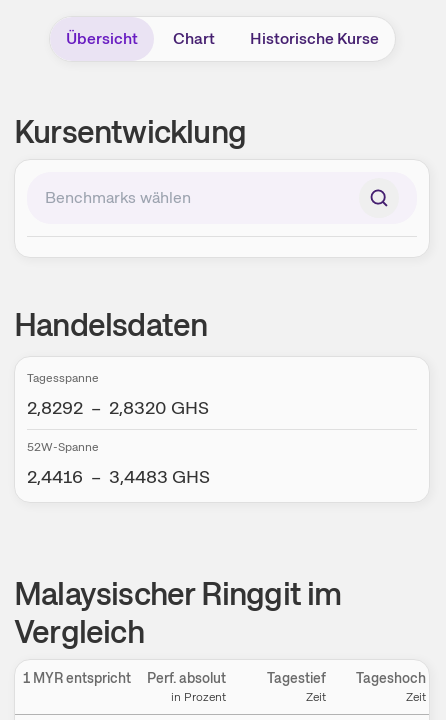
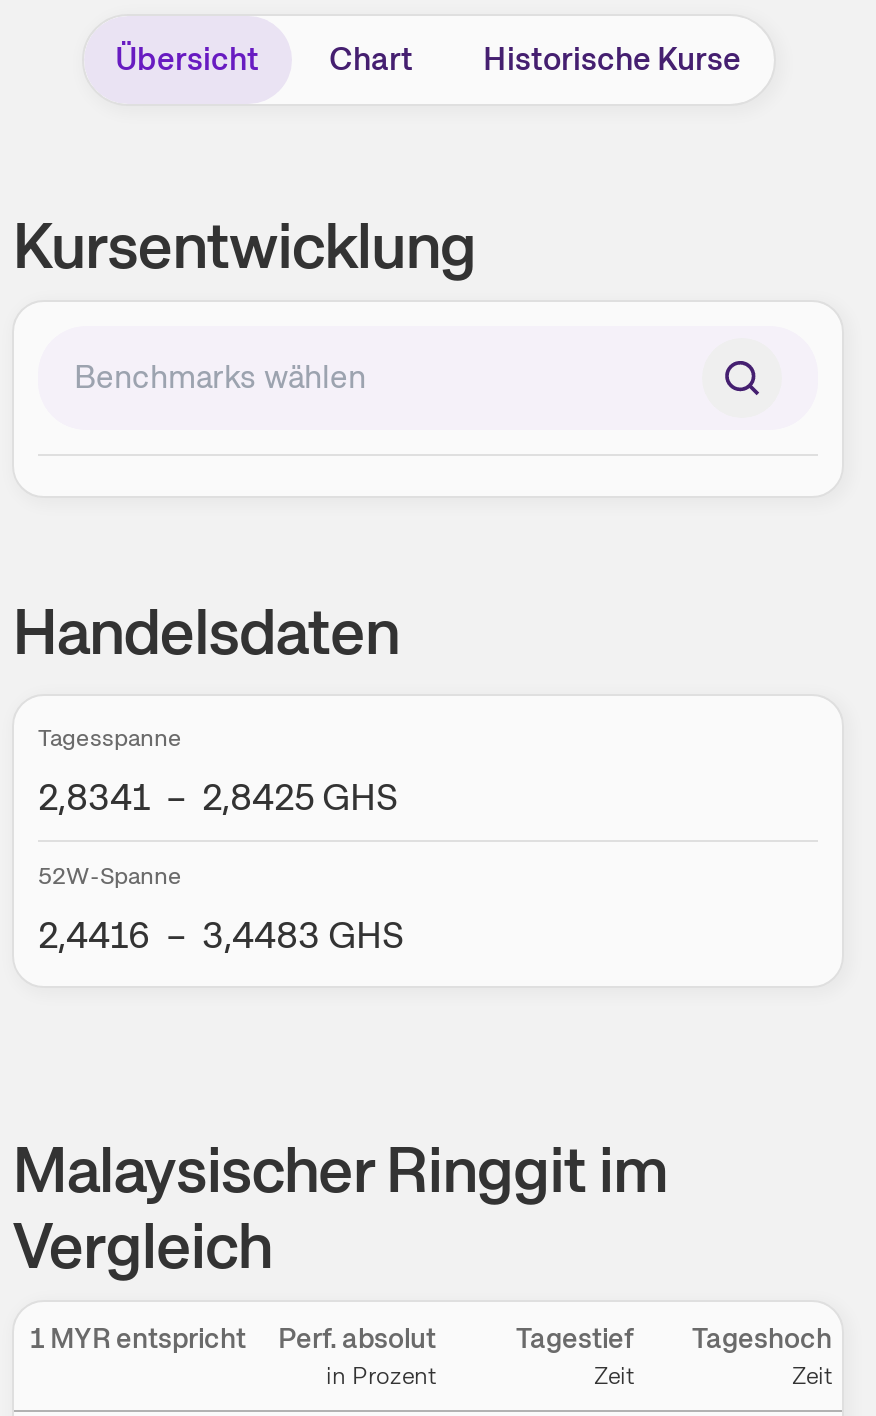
- 2,8292 – 2,8320 GHS
+ 2,8341 – 2,8425 GHS
